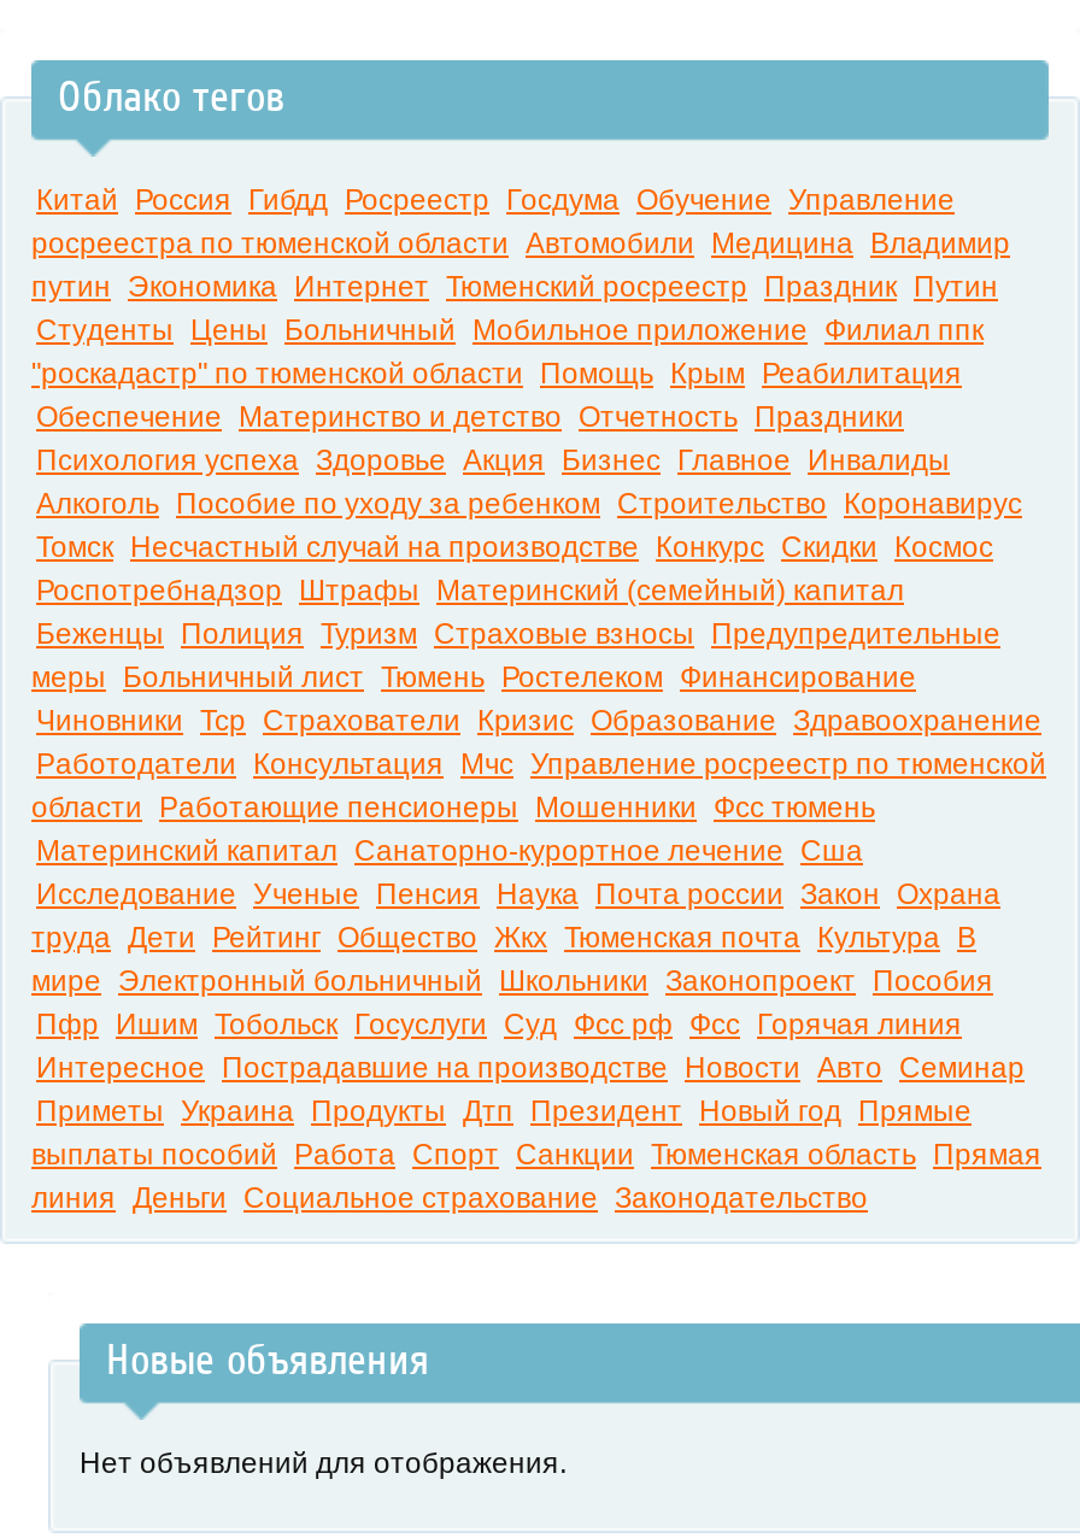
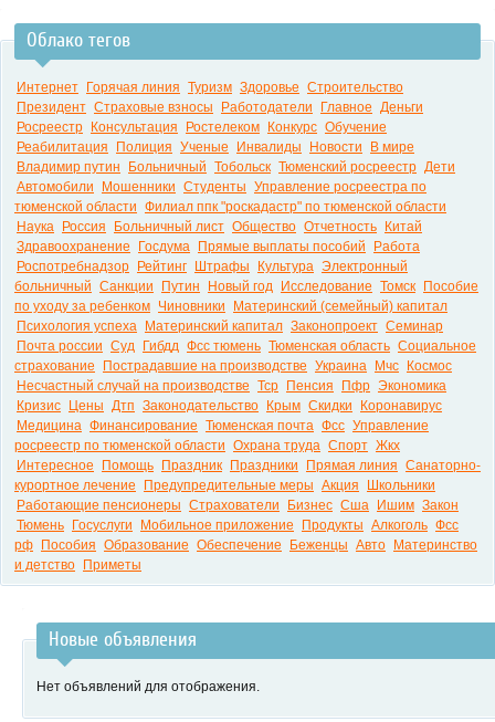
- Китай Россия Гибдд Росреестр Госдума Обучение Управление
- росреестра по тюменской области Автомобили Медицина Владимир
- путин Экономика Интернет Тюменский росреестр Праздник Путин
- Студенты Цены Больничный Мобильное приложение Филиал ппк
- "роскадастр" по тюменской области Помощь Крым Реабилитация
- Обеспечение Материнство и детство Отчетность Праздники
- Психология успеха Здоровье Акция Бизнес Главное Инвалиды
- Алкоголь Пособие по уходу за ребенком Строительство Коронавирус
- Томск Несчастный случай на производстве Конкурс Скидки Космос
- Роспотребнадзор Штрафы Материнский (семейный) капитал
- Беженцы Полиция Туризм Страховые взносы Предупредительные
- меры Больничный лист Тюмень Ростелеком Финансирование
- Чиновники Тср Страхователи Кризис Образование Здравоохранение
- Работодатели Консультация Мчс Управление росреестр по тюменской
- области Работающие пенсионеры Мошенники Фсс тюмень
- Материнский капитал Санаторно-курортное лечение Сша
- Исследование Ученые Пенсия Наука Почта россии Закон Охрана
- труда Дети Рейтинг Общество Жкх Тюменская почта Культура В
- мире Электронный больничный Школьники Законопроект Пособия
- Пфр Ишим Тобольск Госуслуги Суд Фсс рф Фсс Горячая линия
- Интересное Пострадавшие на производстве Новости Авто Семинар
- Приметы Украина Продукты Дтп Президент Новый год Прямые
- выплаты пособий Работа Спорт Санкции Тюменская область Прямая
- линия Деньги Социальное страхование Законодательство
+ Интернет Горячая линия Туризм Здоровье Строительство
+ Президент Страховые взносы Работодатели Главное Деньги
+ Росреестр Консультация Ростелеком Конкурс Обучение
+ Реабилитация Полиция Ученые Инвалиды Новости В мире
+ Владимир путин Больничный Тобольск Тюменский росреестр Дети
+ Автомобили Мошенники Студенты Управление росреестра по
+ тюменской области Филиал ппк "роскадастр" по тюменской области
+ Наука Россия Больничный лист Общество Отчетность Китай
+ Здравоохранение Госдума Прямые выплаты пособий Работа
+ Роспотребнадзор Рейтинг Штрафы Культура Электронный
+ больничный Санкции Путин Новый год Исследование Томск Пособие
+ по уходу за ребенком Чиновники Материнский (семейный) капитал
+ Психология успеха Материнский капитал Законопроект Семинар
+ Почта россии Суд Гибдд Фсс тюмень Тюменская область Социальное
+ страхование Пострадавшие на производстве Украина Мчс Космос
+ Несчастный случай на производстве Тср Пенсия Пфр Экономика
+ Кризис Цены Дтп Законодательство Крым Скидки Коронавирус
+ Медицина Финансирование Тюменская почта Фсс Управление
+ росреестр по тюменской области Охрана труда Спорт Жкх
+ Интересное Помощь Праздник Праздники Прямая линия Санаторно-
+ курортное лечение Предупредительные меры Акция Школьники
+ Работающие пенсионеры Страхователи Бизнес Сша Ишим Закон
+ Тюмень Госуслуги Мобильное приложение Продукты Алкоголь Фсс
+ рф Пособия Образование Обеспечение Беженцы Авто Материнство
+ и детство Приметы
